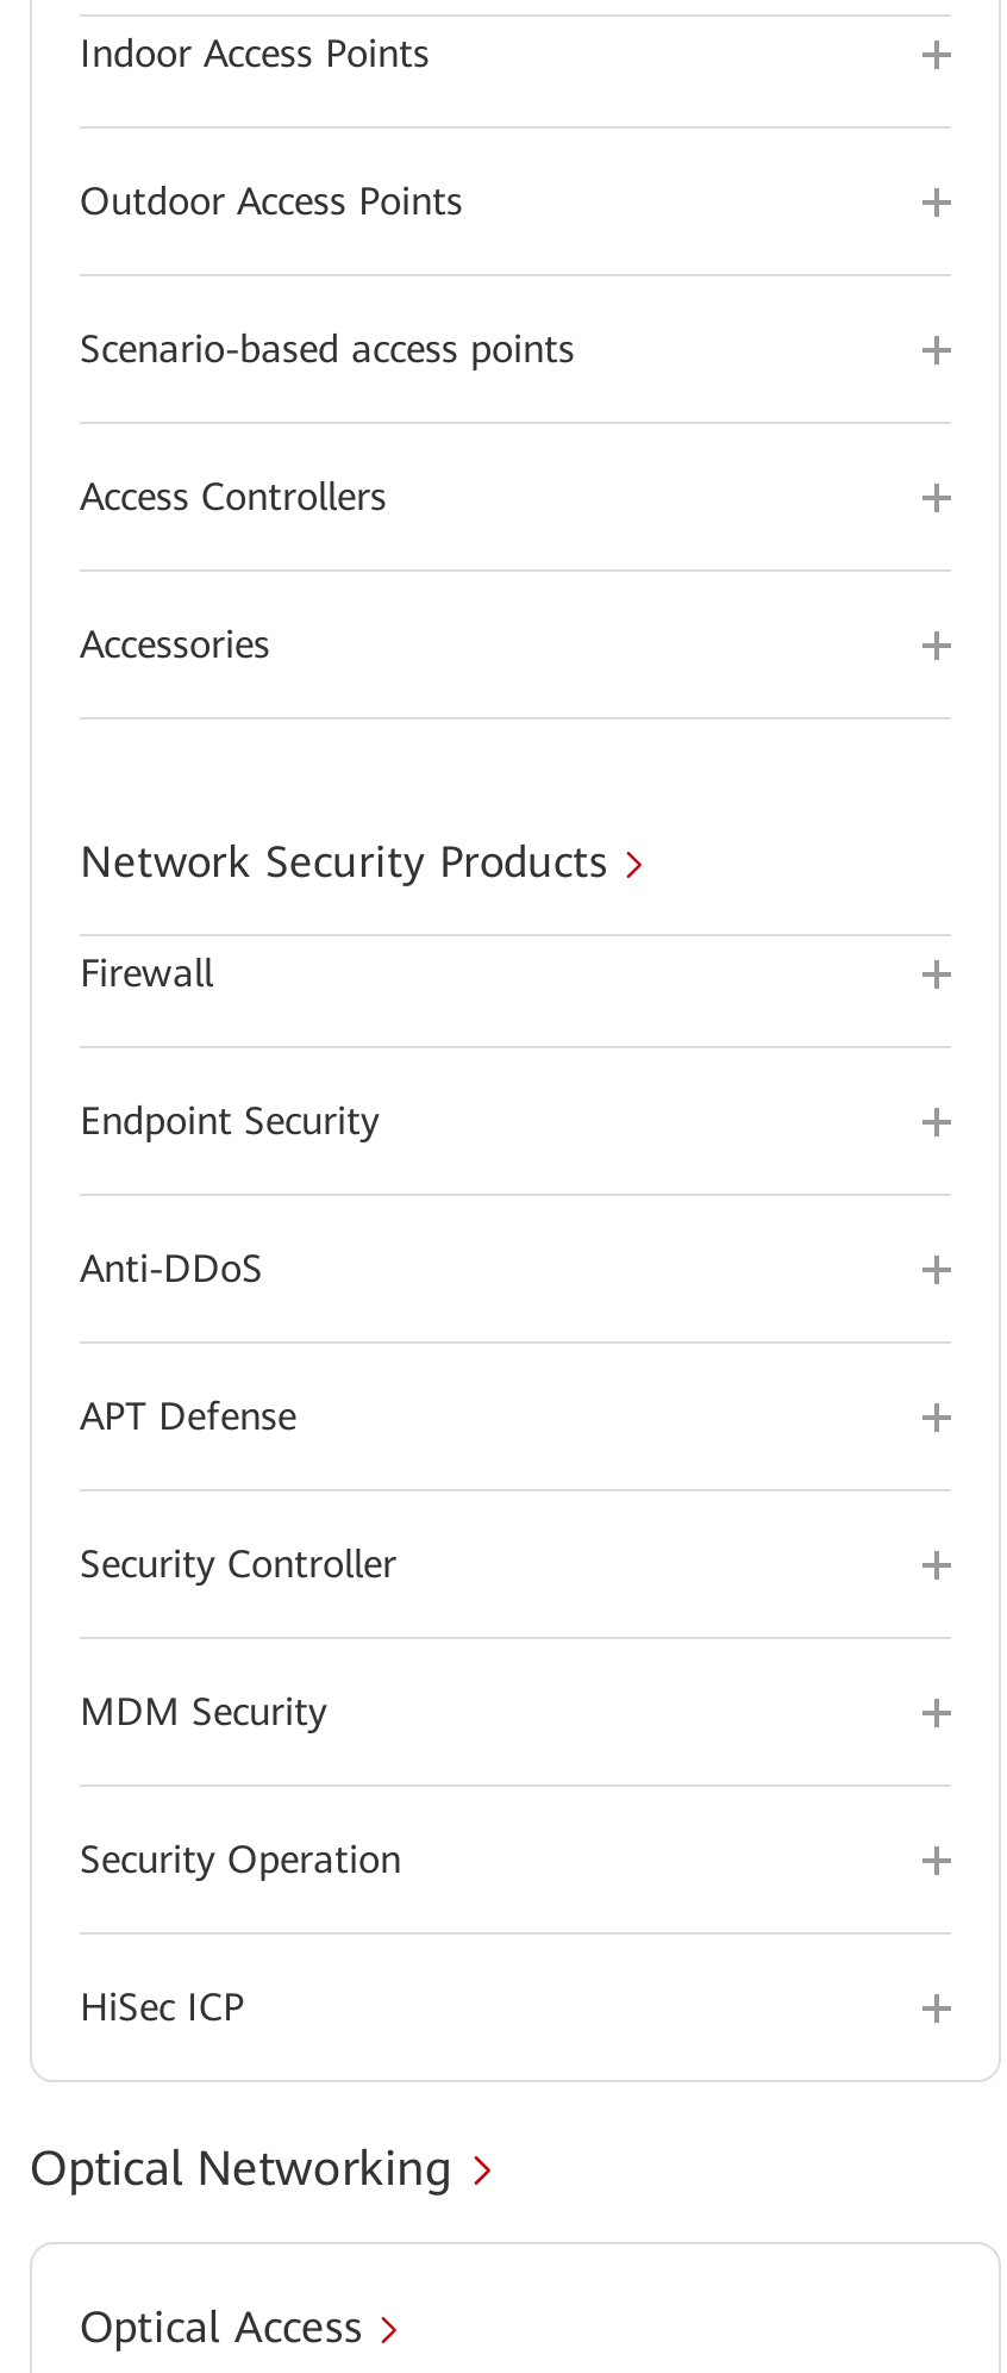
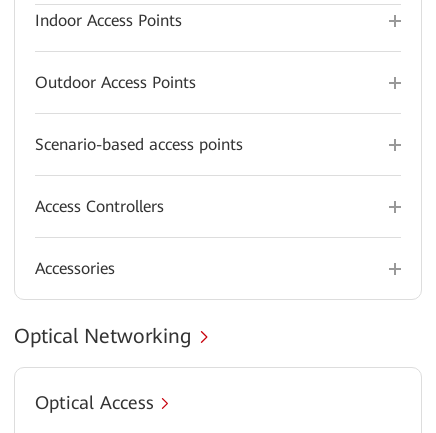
- Network Security Products
- Firewall
- Endpoint Security
- Anti-DDoS
- APT Defense
- Security Controller
- MDM Security
- Security Operation
- HiSec ICP
